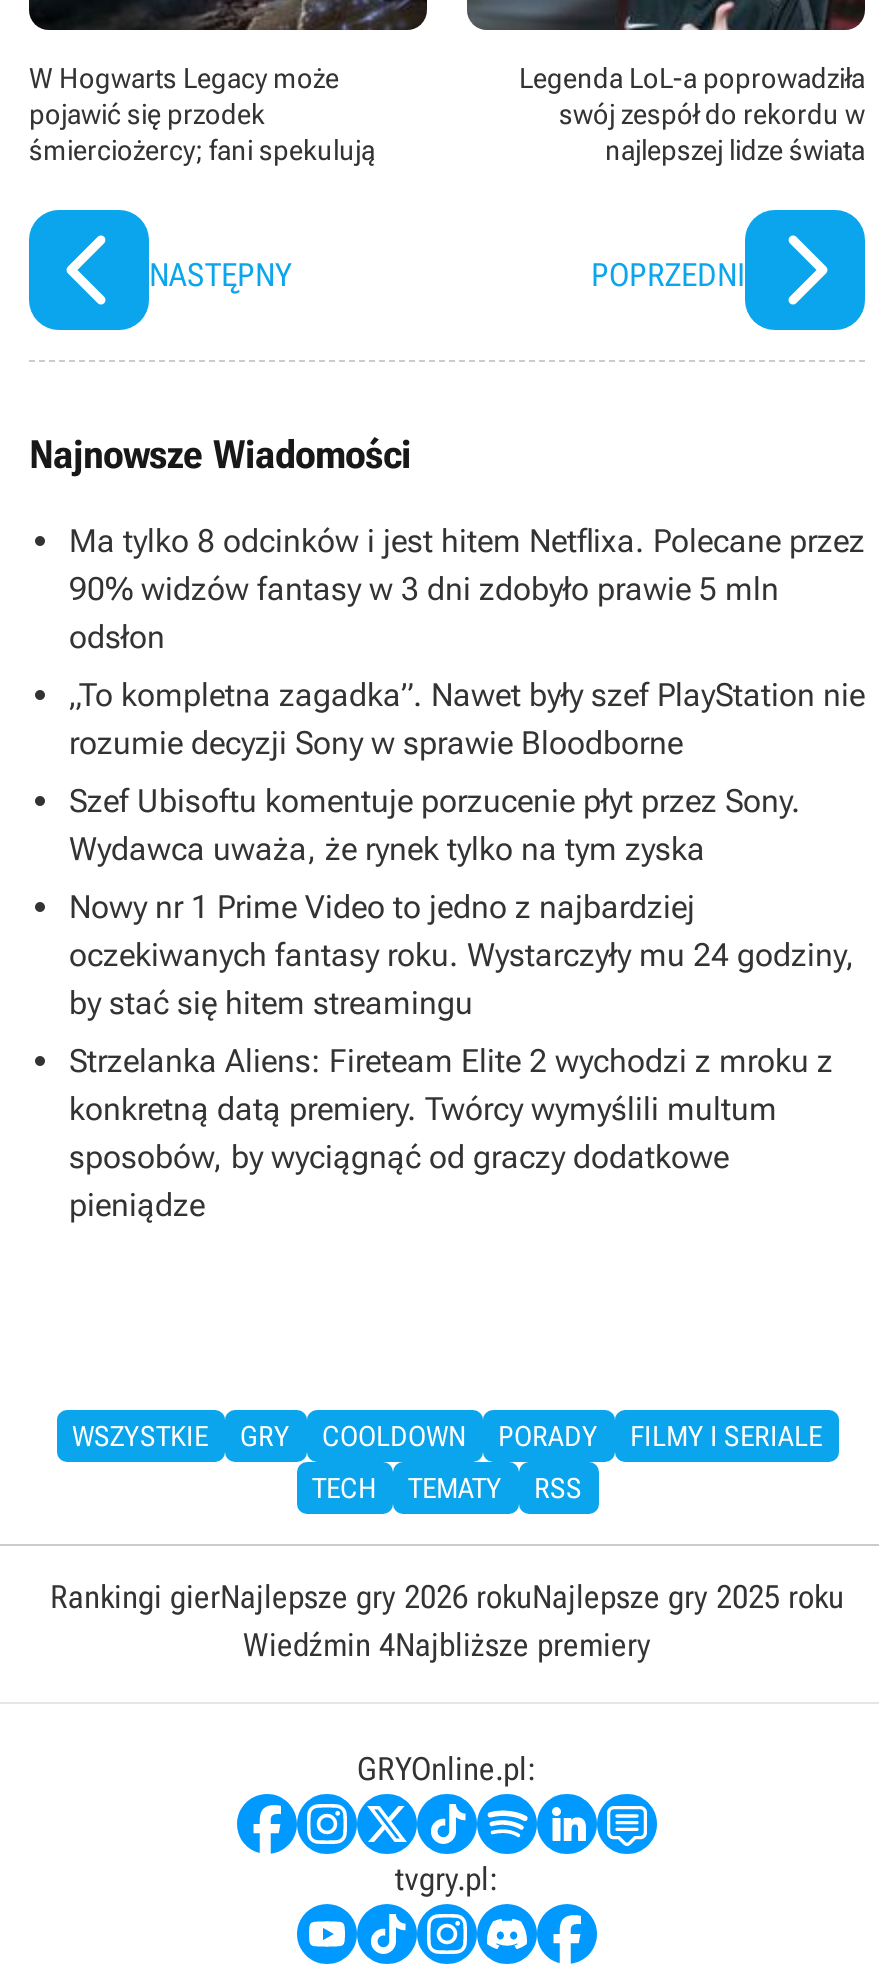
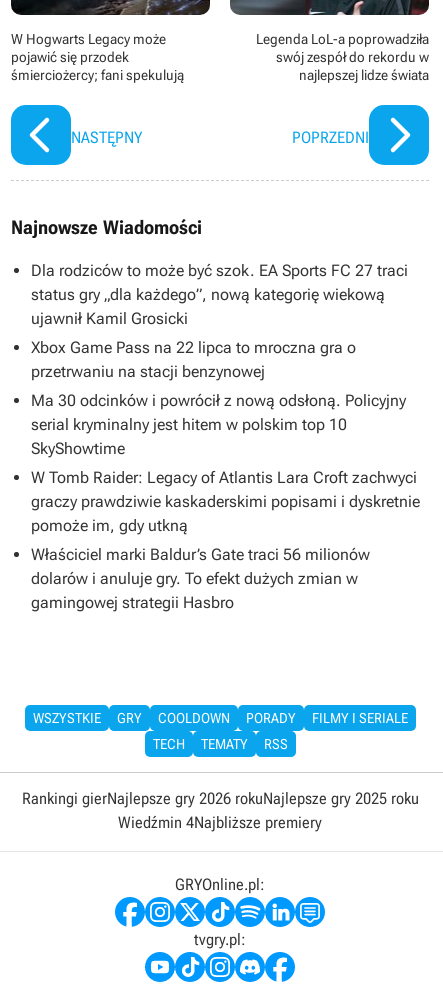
- Ma tylko 8 odcinków i jest hitem Netflixa. Polecane przez
- 90% widzów fantasy w 3 dni zdobyło prawie 5 mln
- odsłon
+ Dla rodziców to może być szok. EA Sports FC 27 traci
+ status gry „dla każdego”, nową kategorię wiekową
+ ujawnił Kamil Grosicki

- „To kompletna zagadka”. Nawet były szef PlayStation nie
- rozumie decyzji Sony w sprawie Bloodborne
+ Xbox Game Pass na 22 lipca to mroczna gra o
+ przetrwaniu na stacji benzynowej

- Szef Ubisoftu komentuje porzucenie płyt przez Sony.
- Wydawca uważa, że rynek tylko na tym zyska
+ Ma 30 odcinków i powrócił z nową odsłoną. Policyjny
+ serial kryminalny jest hitem w polskim top 10
+ SkyShowtime

- Nowy nr 1 Prime Video to jedno z najbardziej
- oczekiwanych fantasy roku. Wystarczyły mu 24 godziny,
- by stać się hitem streamingu
+ W Tomb Raider: Legacy of Atlantis Lara Croft zachwyci
+ graczy prawdziwie kaskaderskimi popisami i dyskretnie
+ pomoże im, gdy utkną

- Strzelanka Aliens: Fireteam Elite 2 wychodzi z mroku z
- konkretną datą premiery. Twórcy wymyślili multum
- sposobów, by wyciągnąć od graczy dodatkowe
- pieniądze
+ Właściciel marki Baldur’s Gate traci 56 milionów
+ dolarów i anuluje gry. To efekt dużych zmian w
+ gamingowej strategii Hasbro
